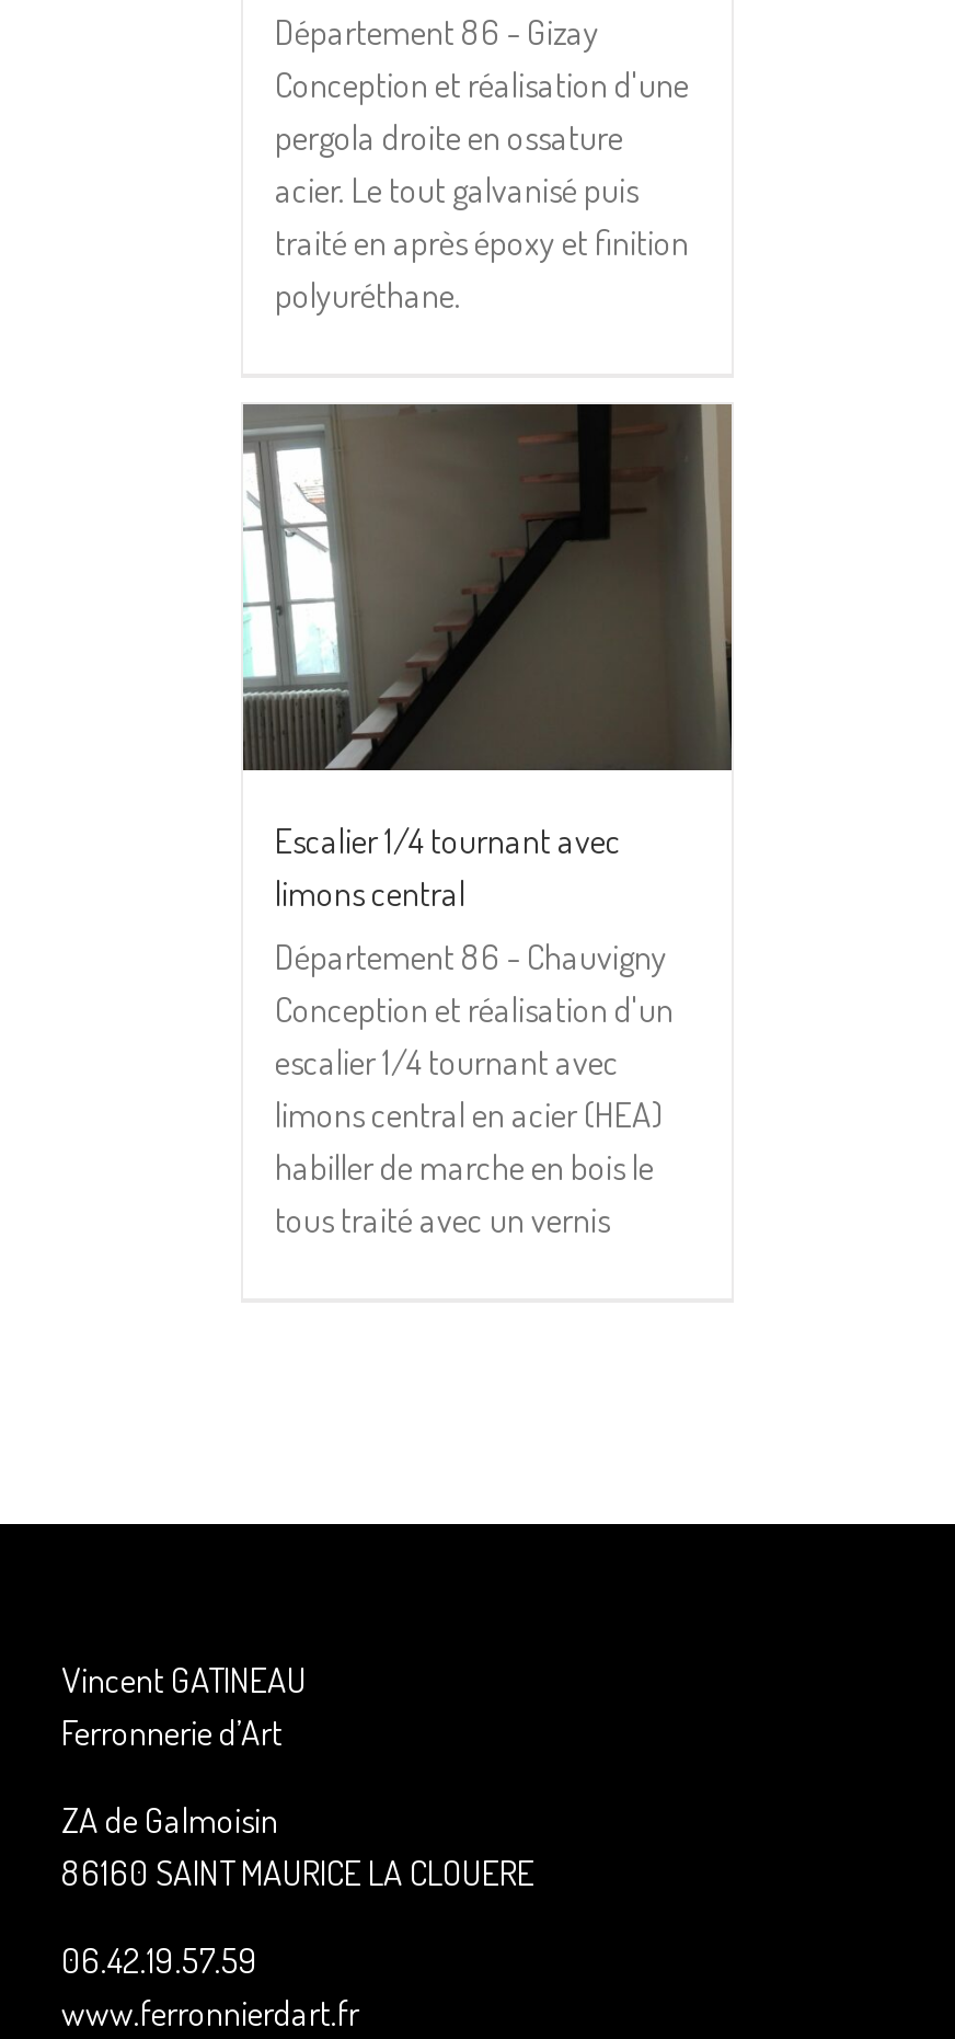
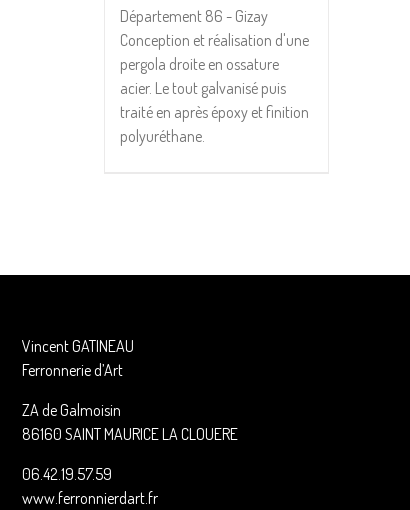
- [image]
- Escalier 1/4 tournant avec
- limons central
- Département 86 - Chauvigny
- Conception et réalisation d'un
- escalier 1/4 tournant avec
- limons central en acier (HEA)
- habiller de marche en bois le
- tous traité avec un vernis
